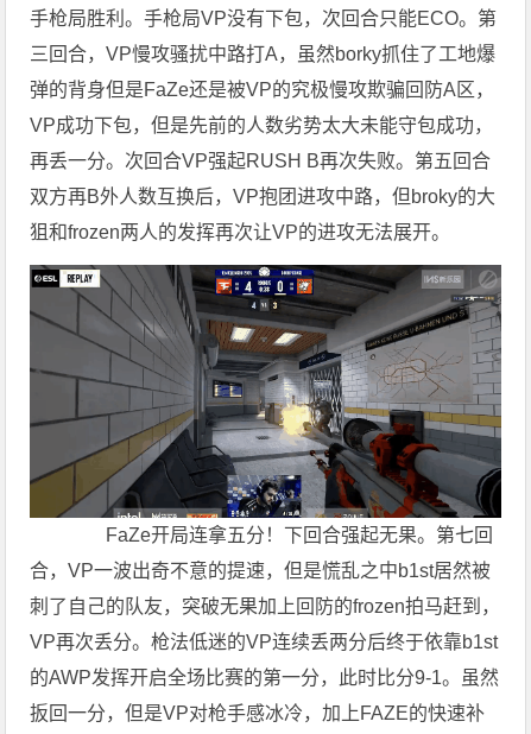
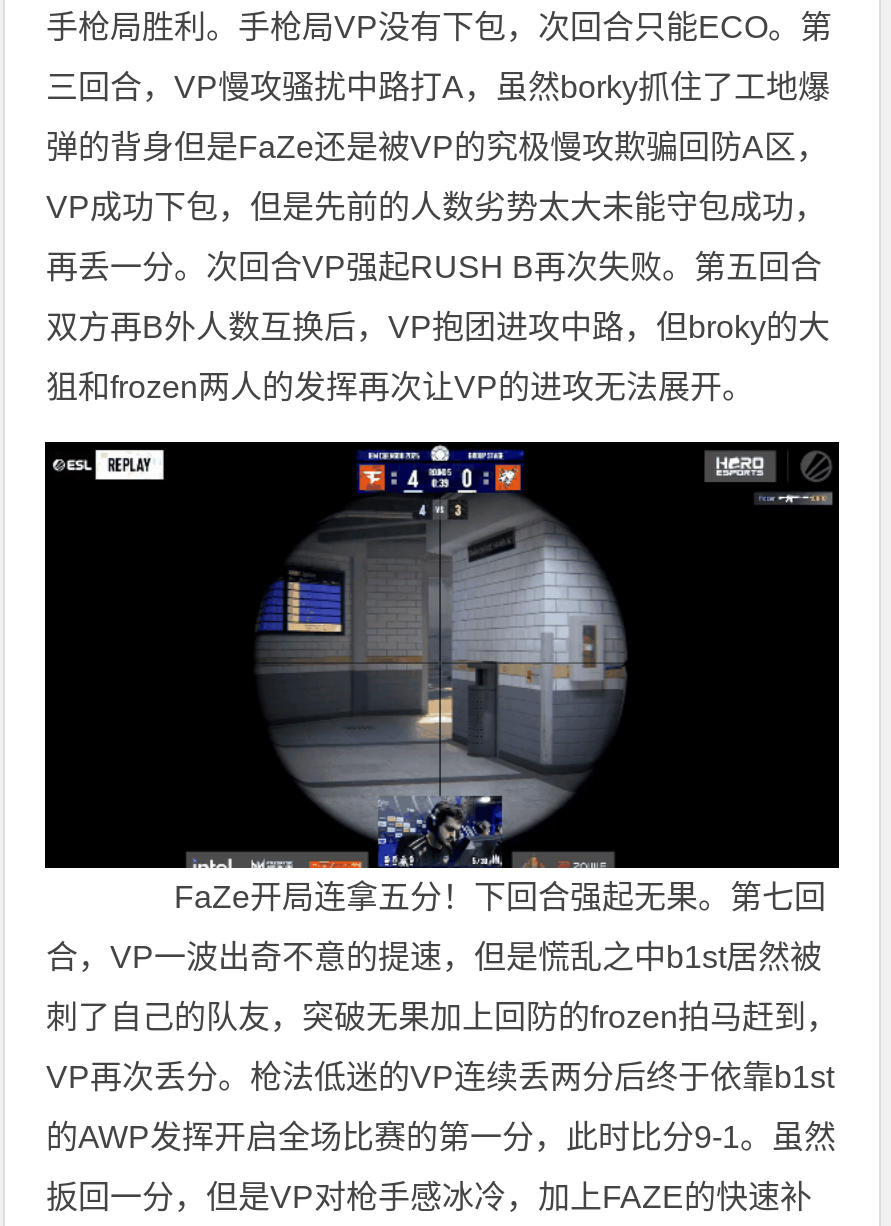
- [image]
+ [image]
